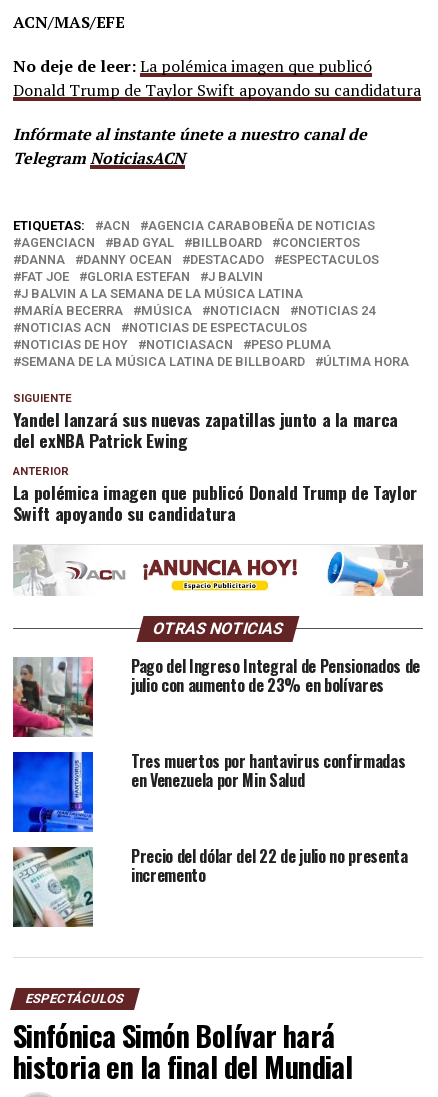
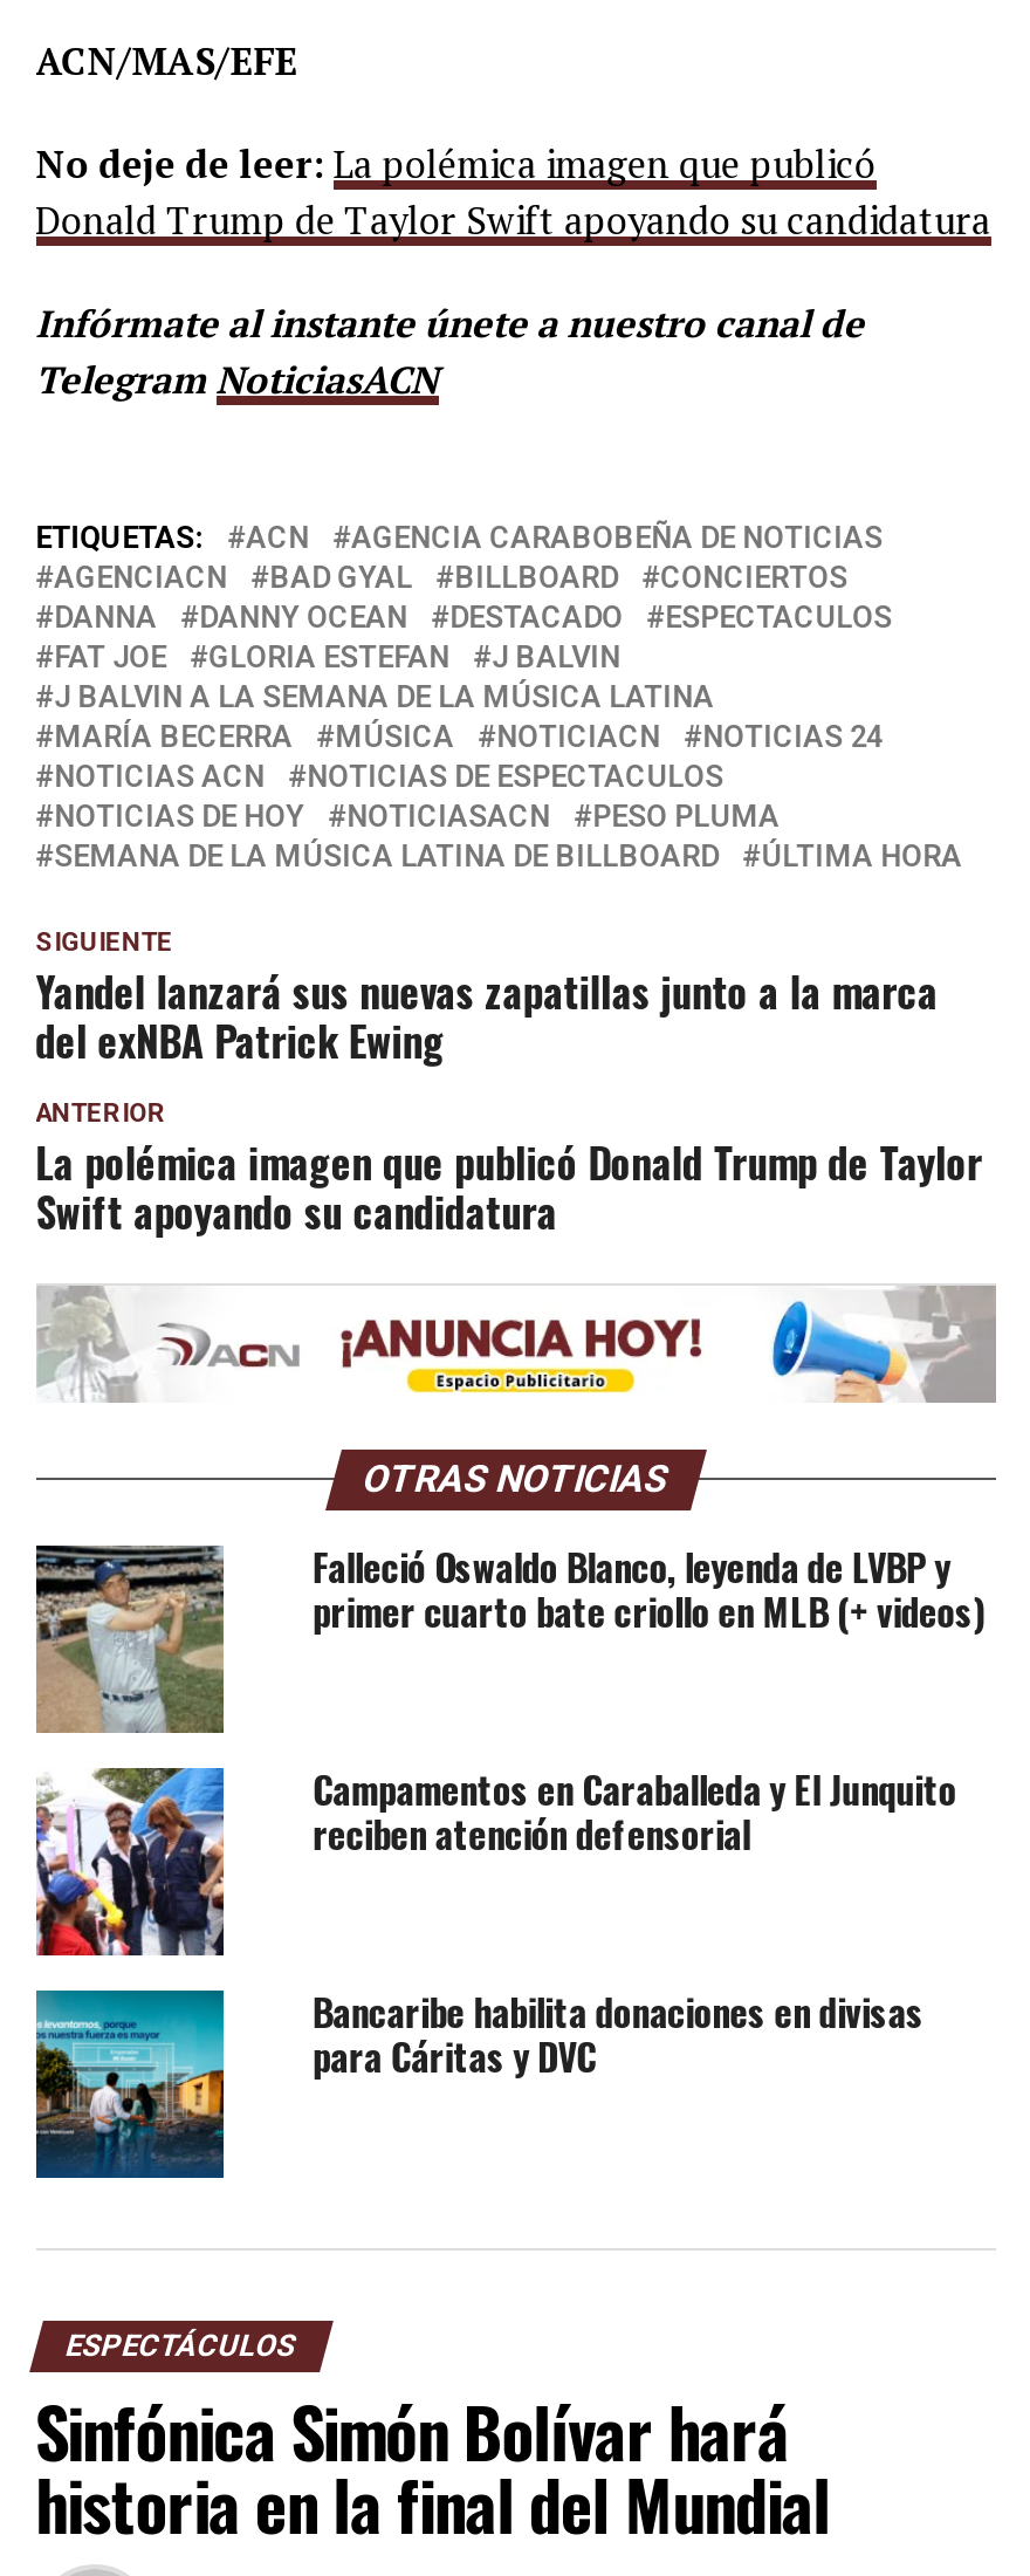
- [image]
- Pago del Ingreso Integral de Pensionados de
- julio con aumento de 23% en bolívares
+ [image]
+ Falleció Oswaldo Blanco, leyenda de LVBP y
+ primer cuarto bate criollo en MLB (+ videos)

- [image]
- Tres muertos por hantavirus confirmadas
- en Venezuela por Min Salud
+ [image]
+ Campamentos en Caraballeda y El Junquito
+ reciben atención defensorial

- [image]
- Precio del dólar del 22 de julio no presenta
- incremento
+ [image]
+ Bancaribe habilita donaciones en divisas
+ para Cáritas y DVC
